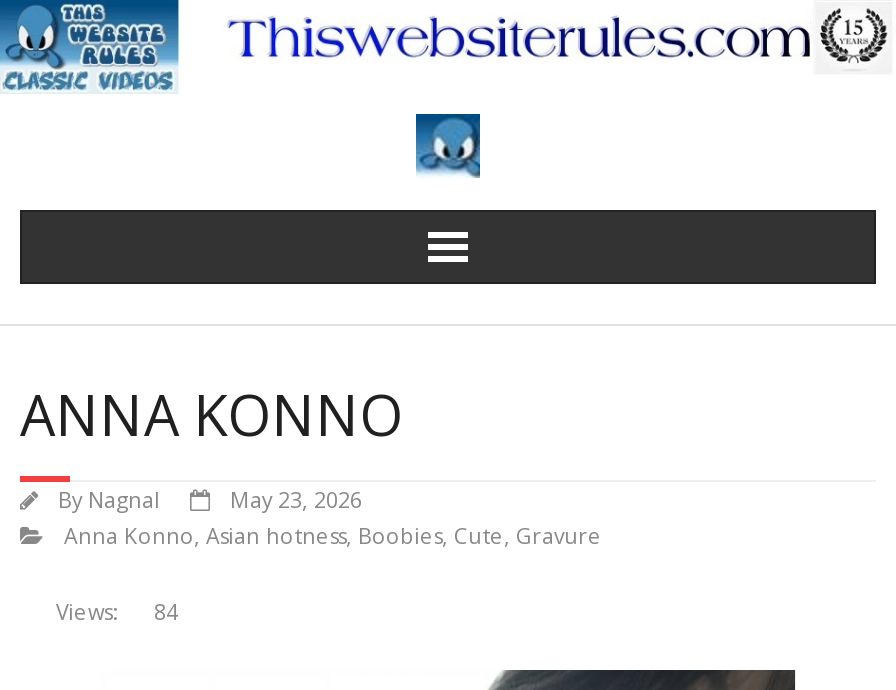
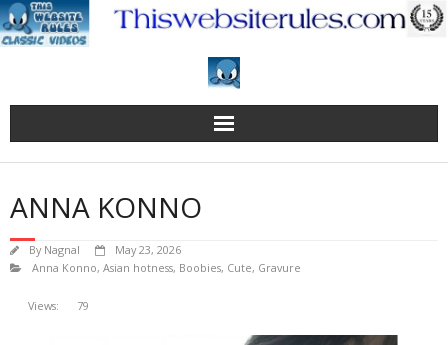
- Views: 84
+ Views: 79
